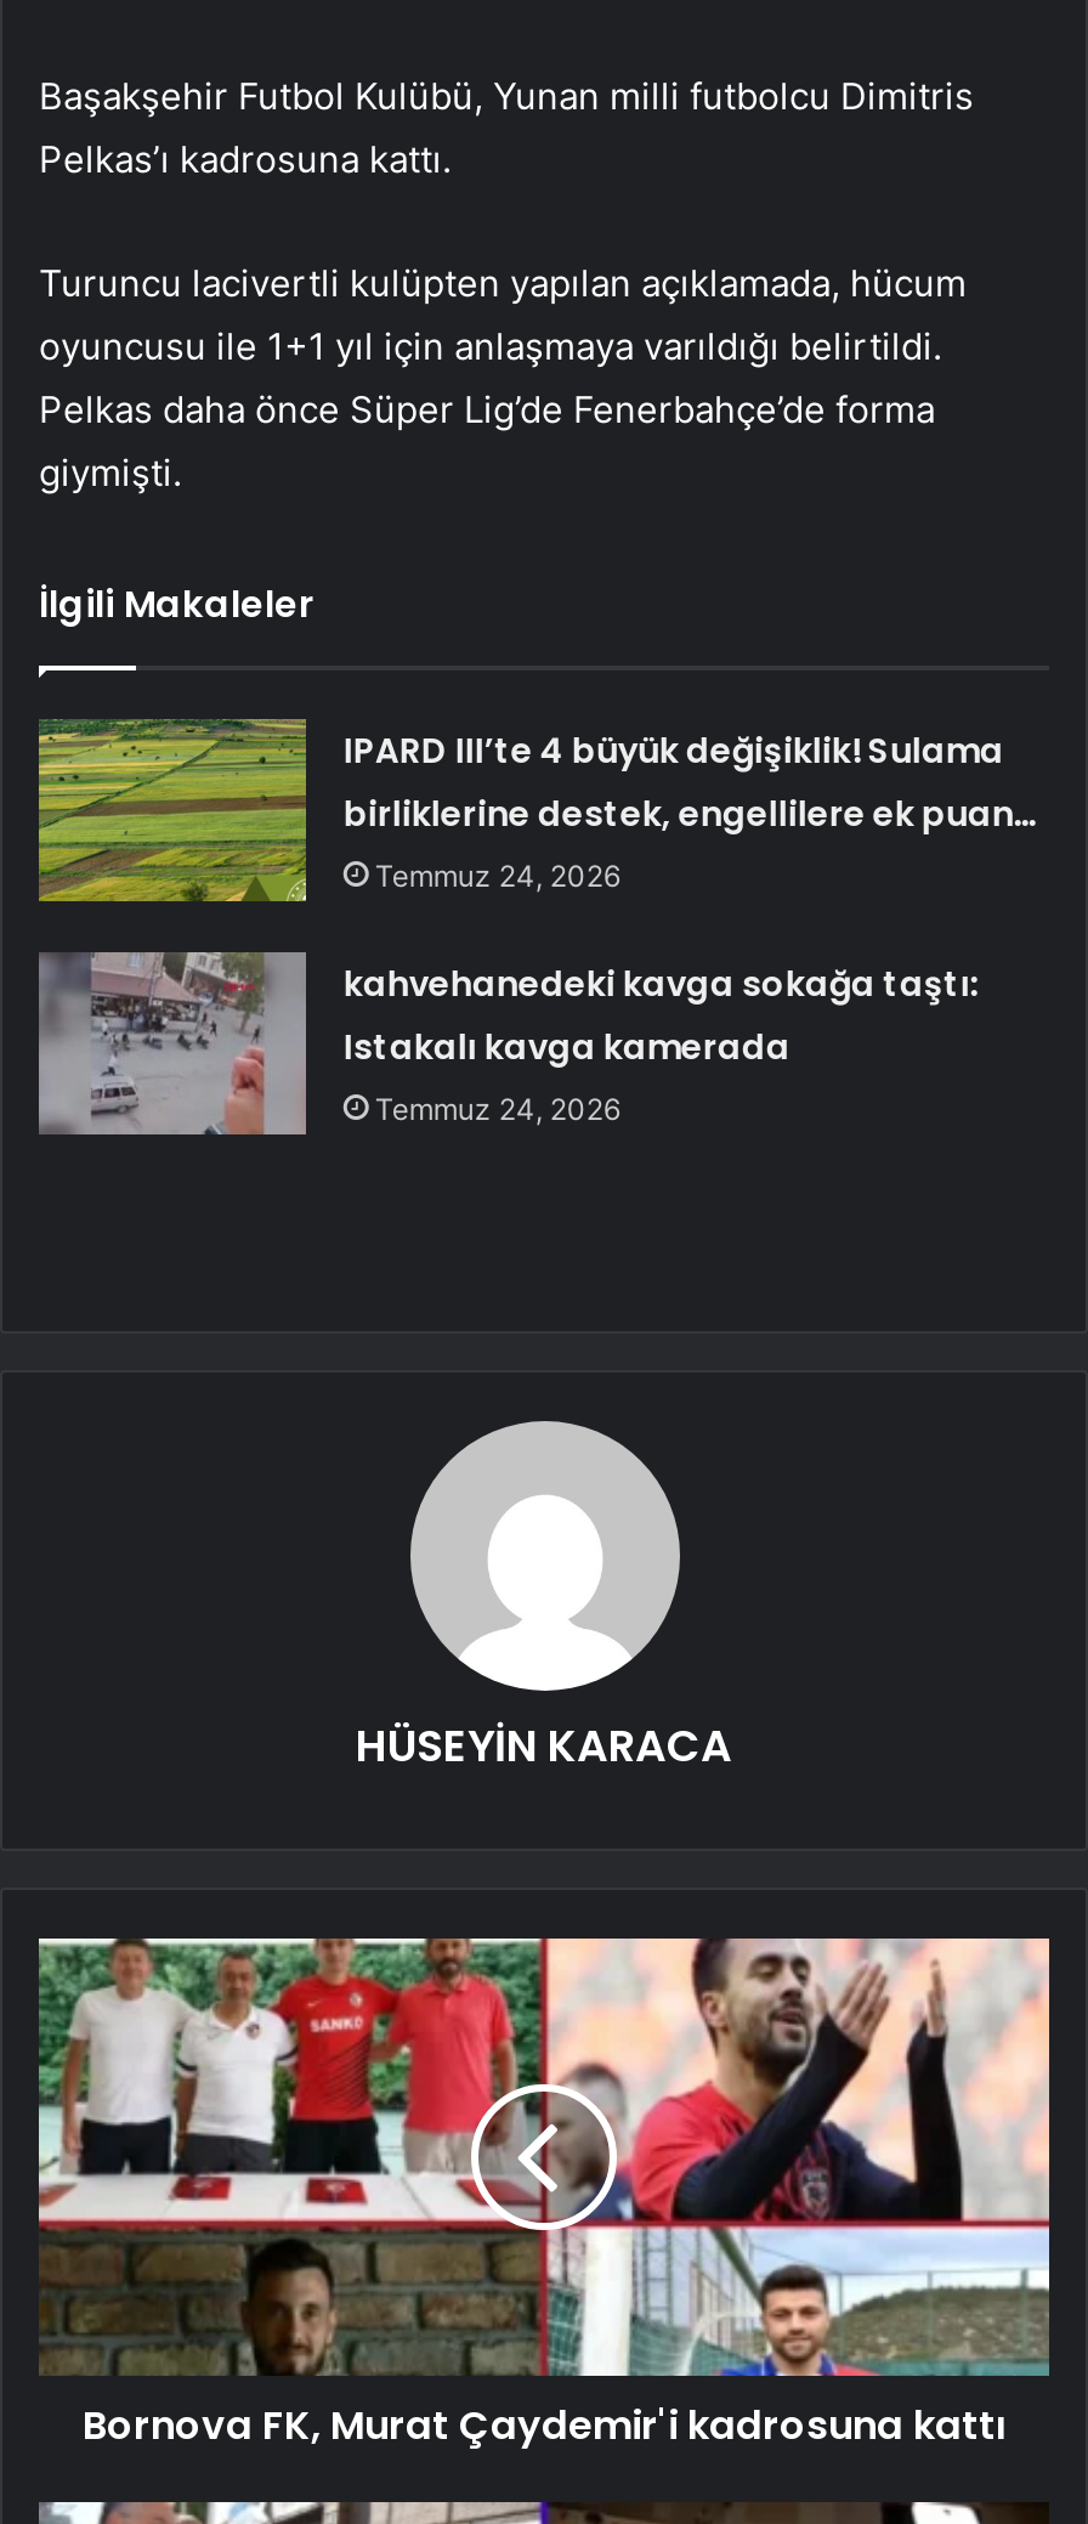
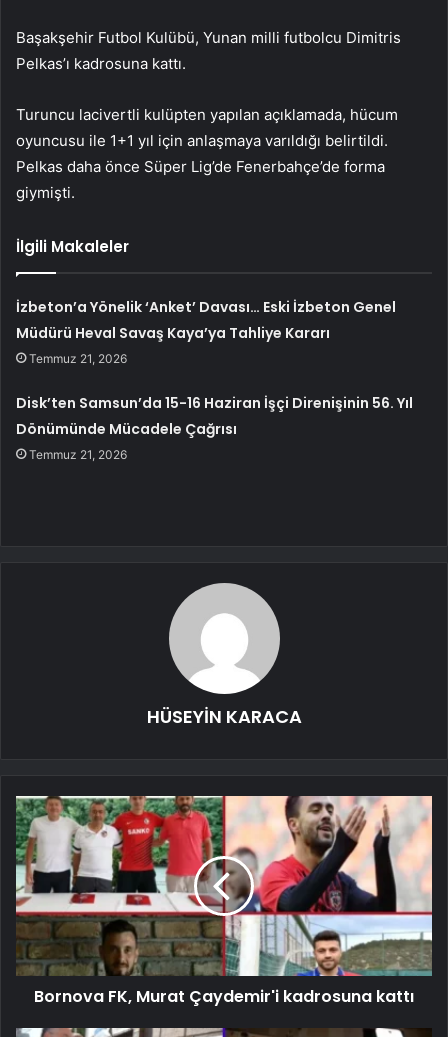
- IPARD III’te 4 büyük değişiklik! Sulama
- birliklerine destek, engellilere ek puan…
- Temmuz 24, 2026
+ İzbeton’a Yönelik ‘Anket’ Davası… Eski İzbeton Genel
+ Müdürü Heval Savaş Kaya’ya Tahliye Kararı
+ Temmuz 21, 2026

- kahvehanedeki kavga sokağa taştı:
- Istakalı kavga kamerada
- Temmuz 24, 2026
+ Disk’ten Samsun’da 15-16 Haziran İşçi Direnişinin 56. Yıl
+ Dönümünde Mücadele Çağrısı
+ Temmuz 21, 2026
